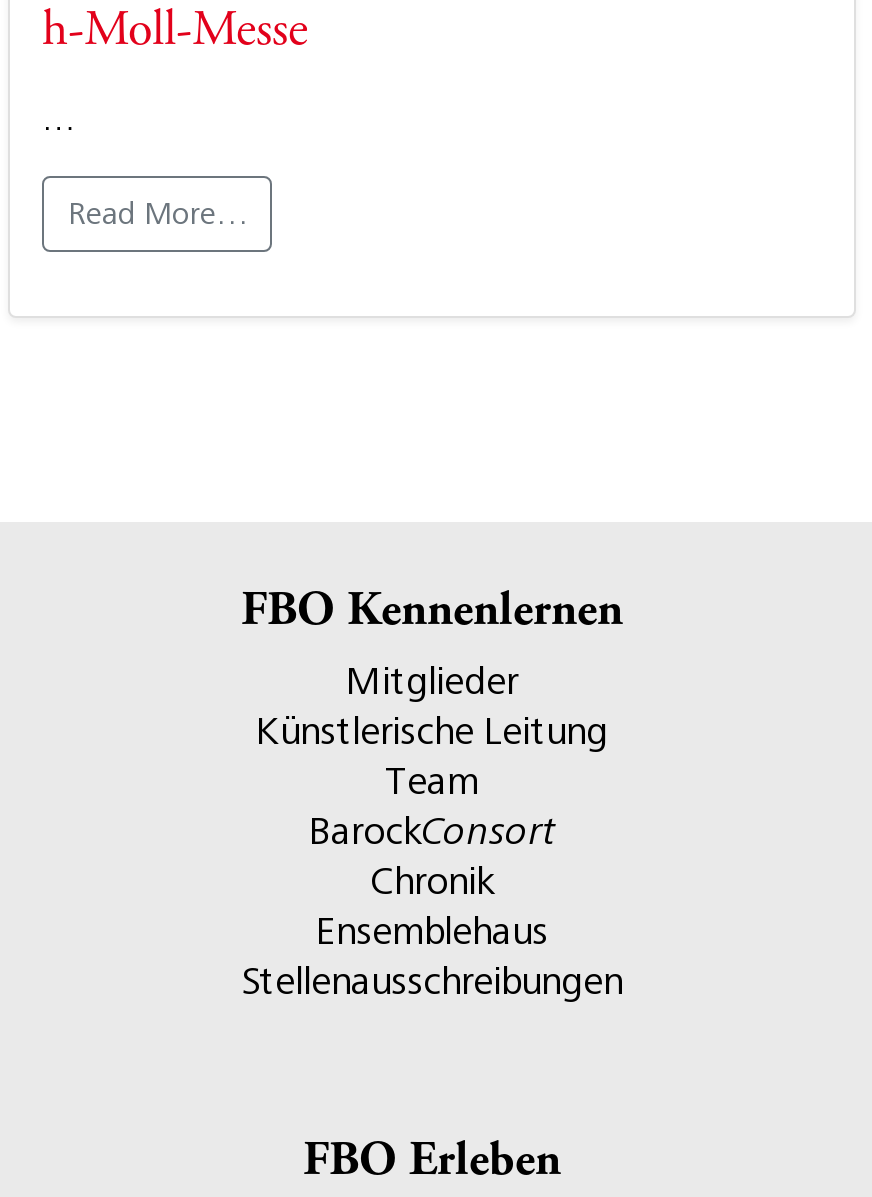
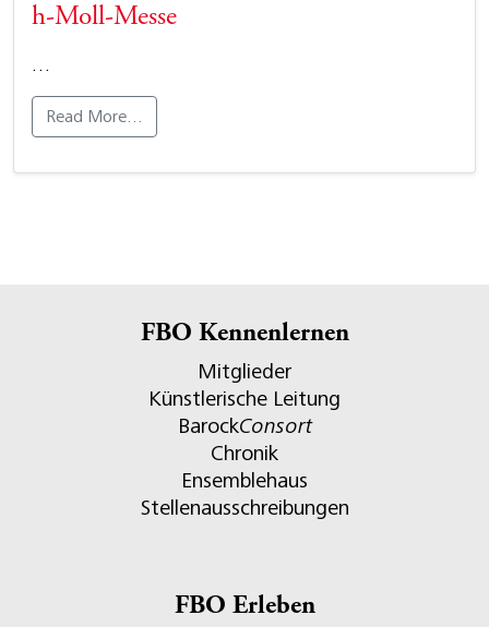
- Team
